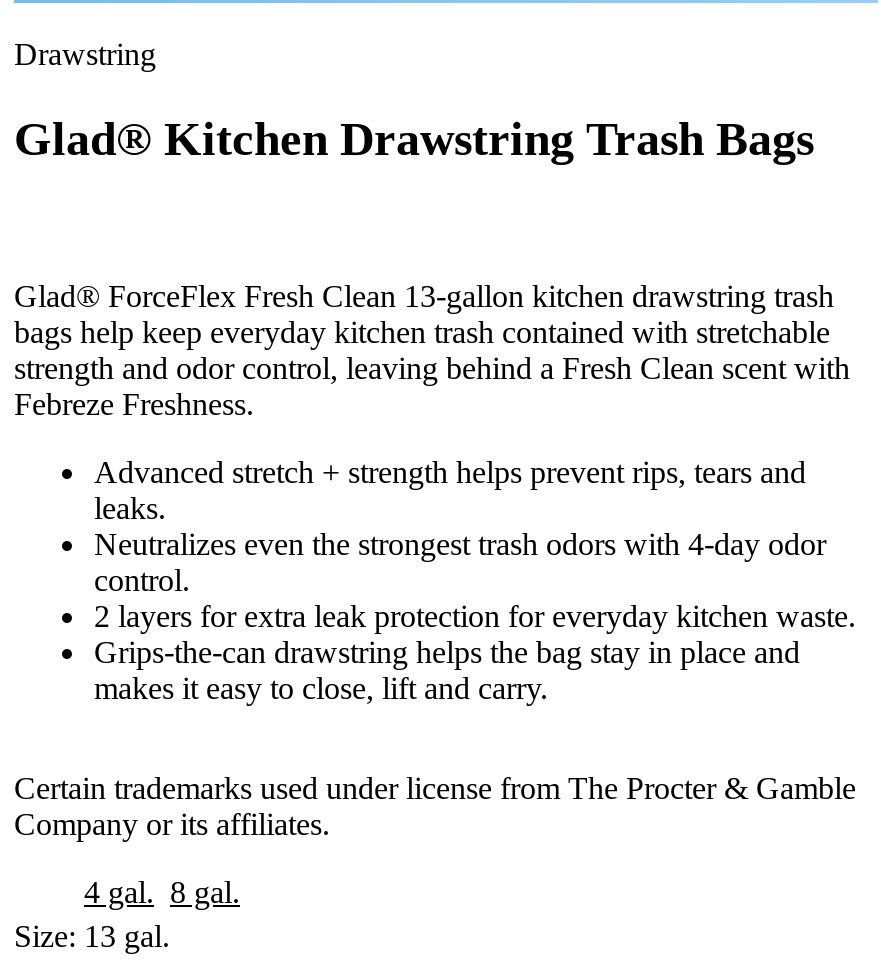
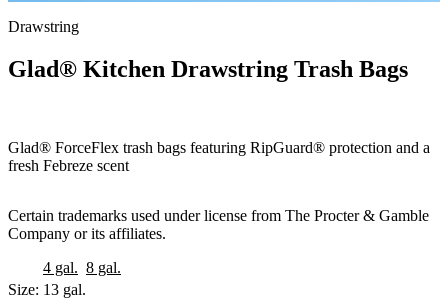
- Glad® ForceFlex Fresh Clean 13-gallon kitchen drawstring trash
- bags help keep everyday kitchen trash contained with stretchable
- strength and odor control, leaving behind a Fresh Clean scent with
- Febreze Freshness.
- Advanced stretch + strength helps prevent rips, tears and
- leaks.
- Neutralizes even the strongest trash odors with 4-day odor
- control.
- 2 layers for extra leak protection for everyday kitchen waste.
- Grips-the-can drawstring helps the bag stay in place and
- makes it easy to close, lift and carry.
+ Glad® ForceFlex trash bags featuring RipGuard® protection and a
+ fresh Febreze scent
